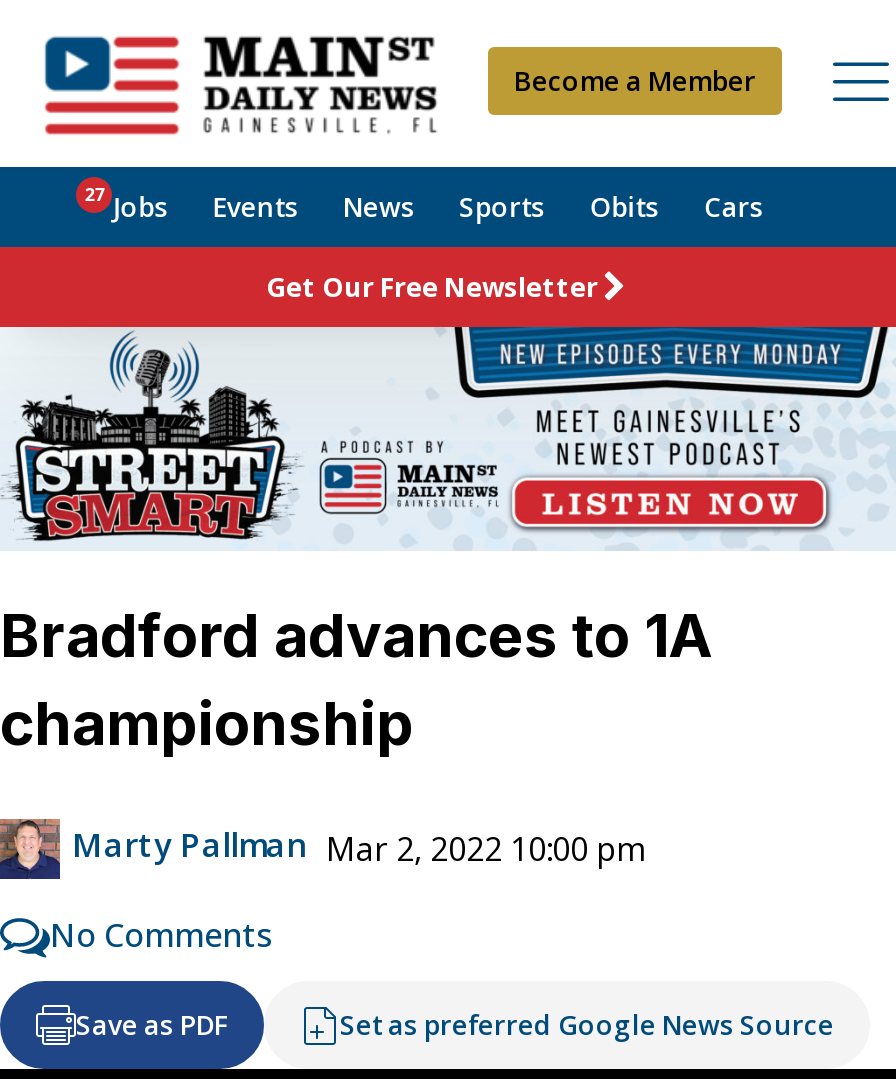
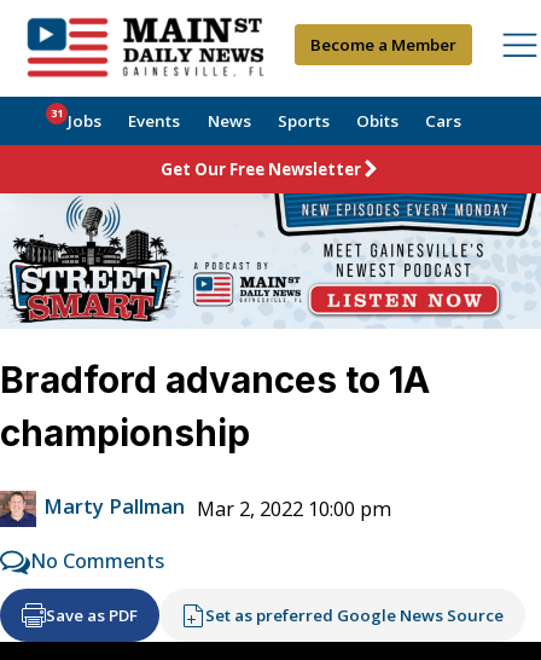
- 27 Jobs Events News Sports Obits Cars
+ 31 Jobs Events News Sports Obits Cars
